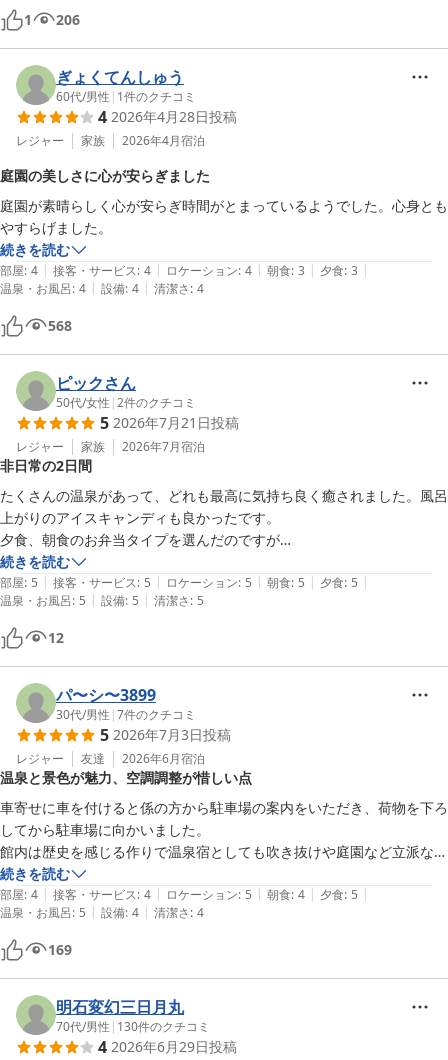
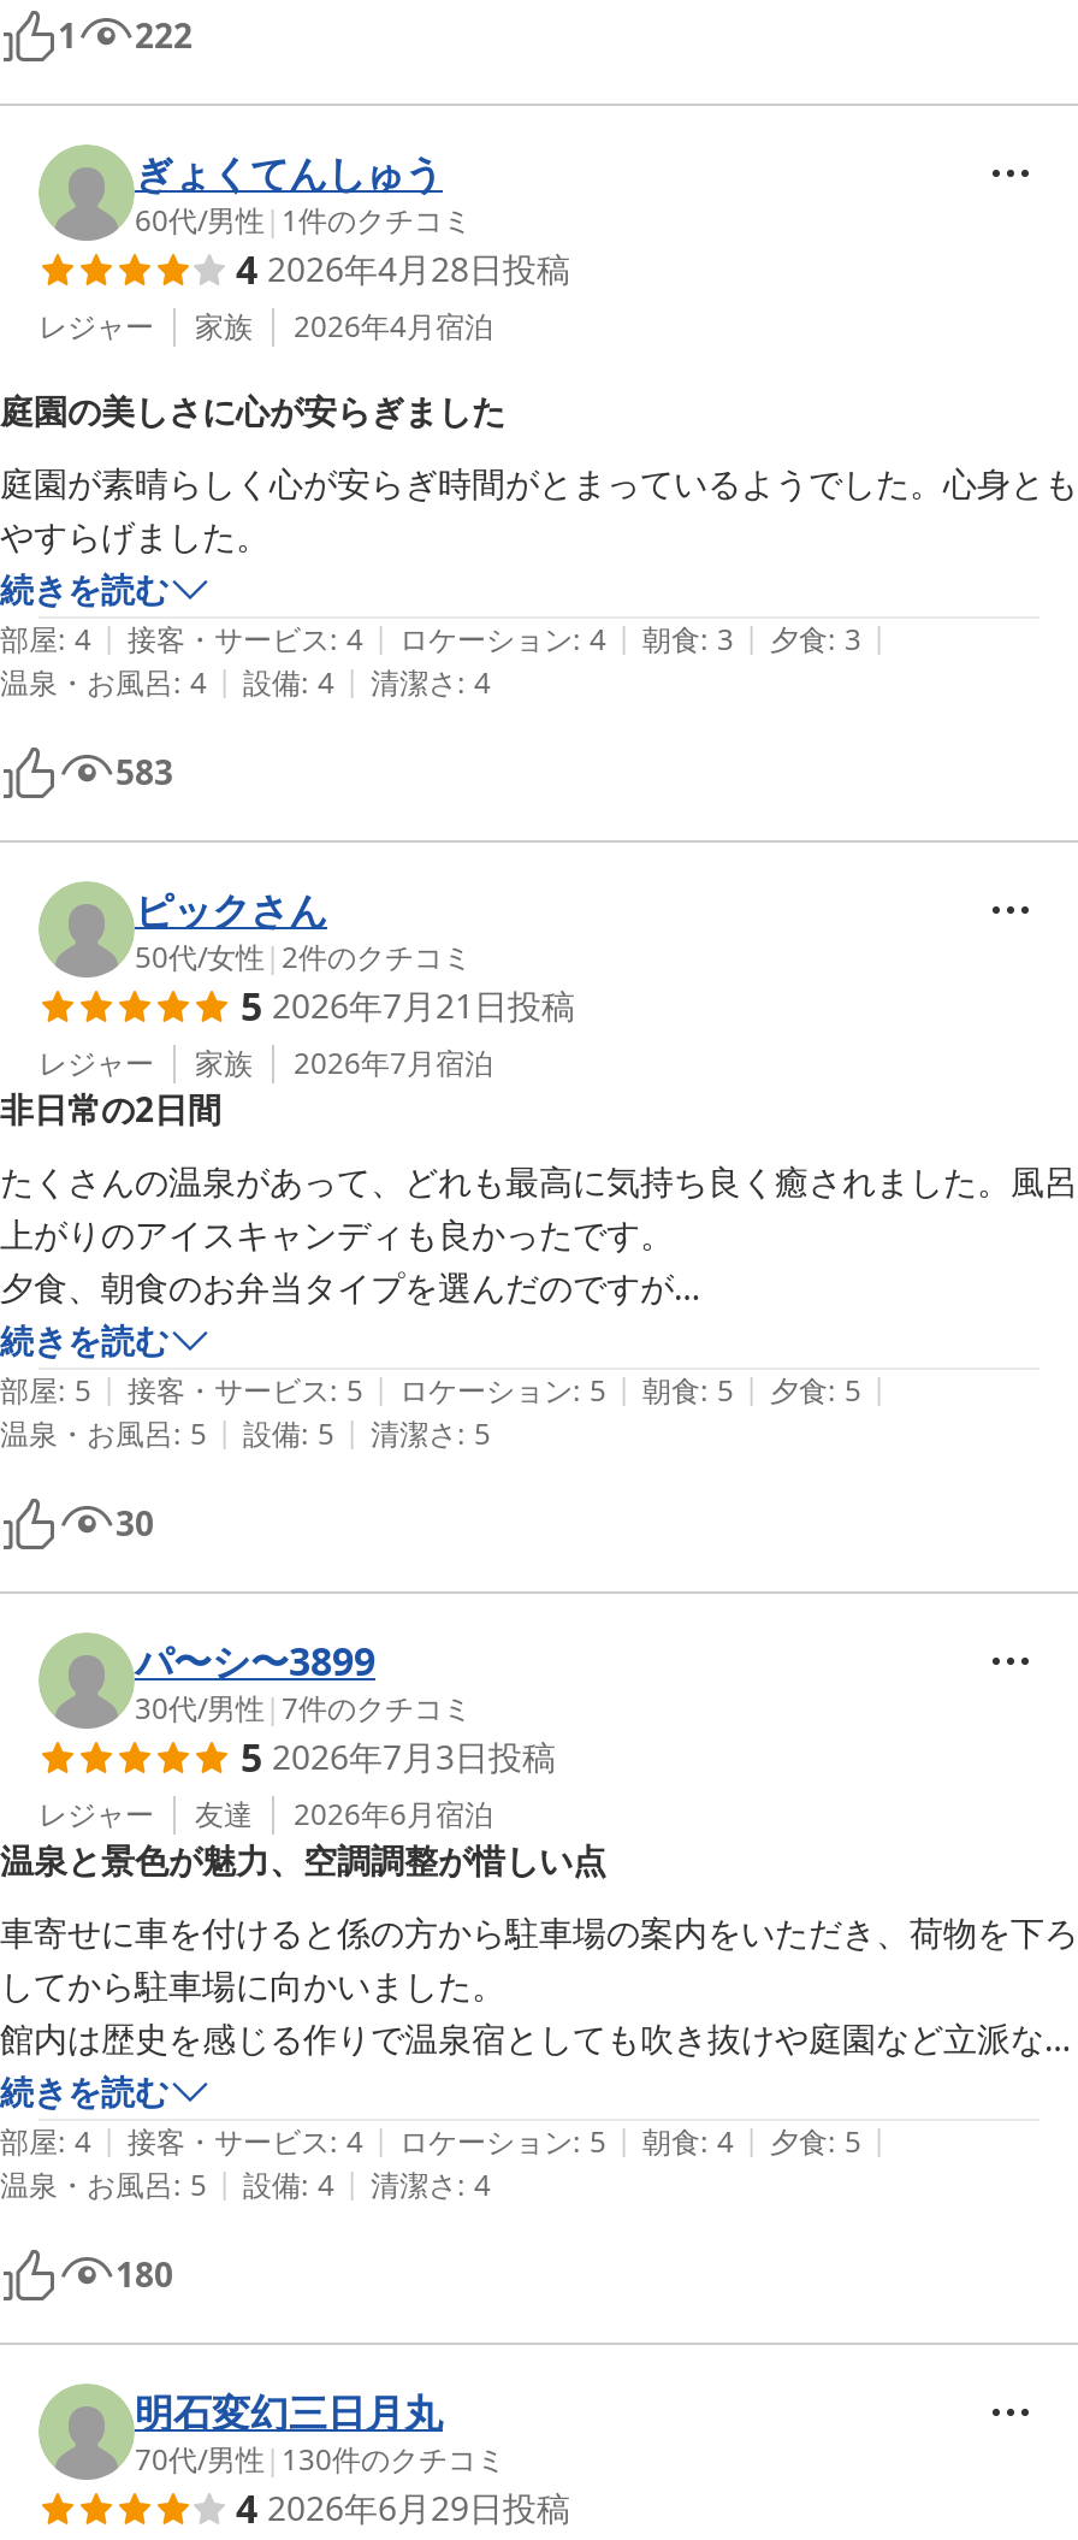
- 1 206
+ 1 222

- 568
+ 583

- 12
+ 30

- 169
+ 180
